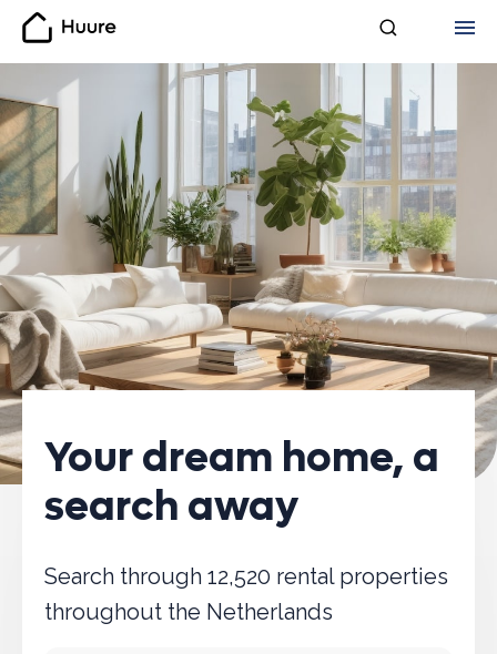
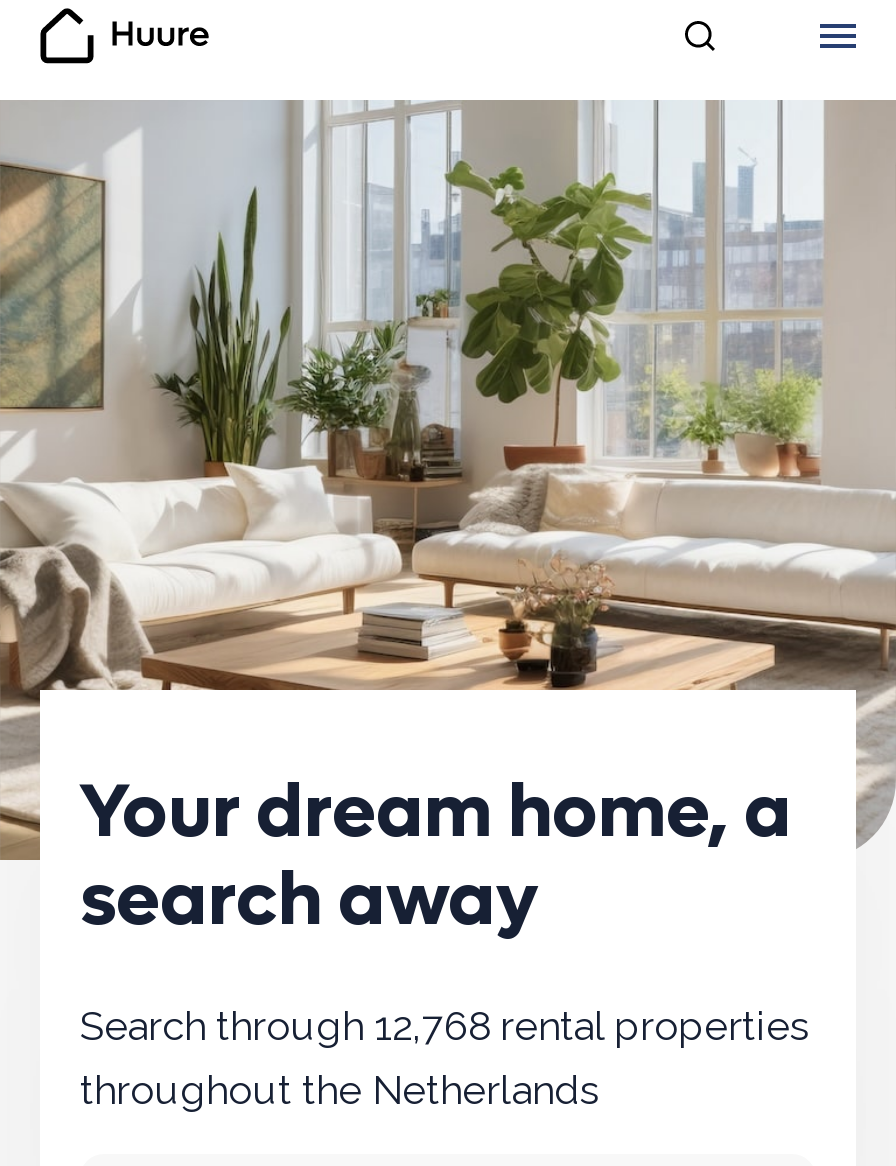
- Search through 12,520 rental properties
+ Search through 12,768 rental properties
